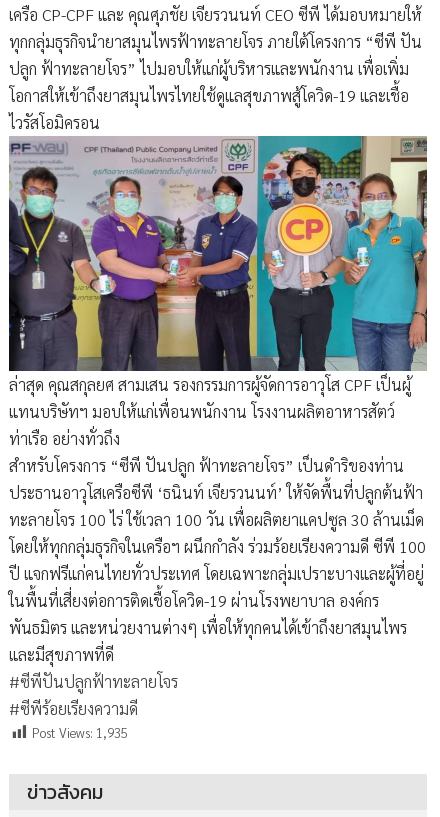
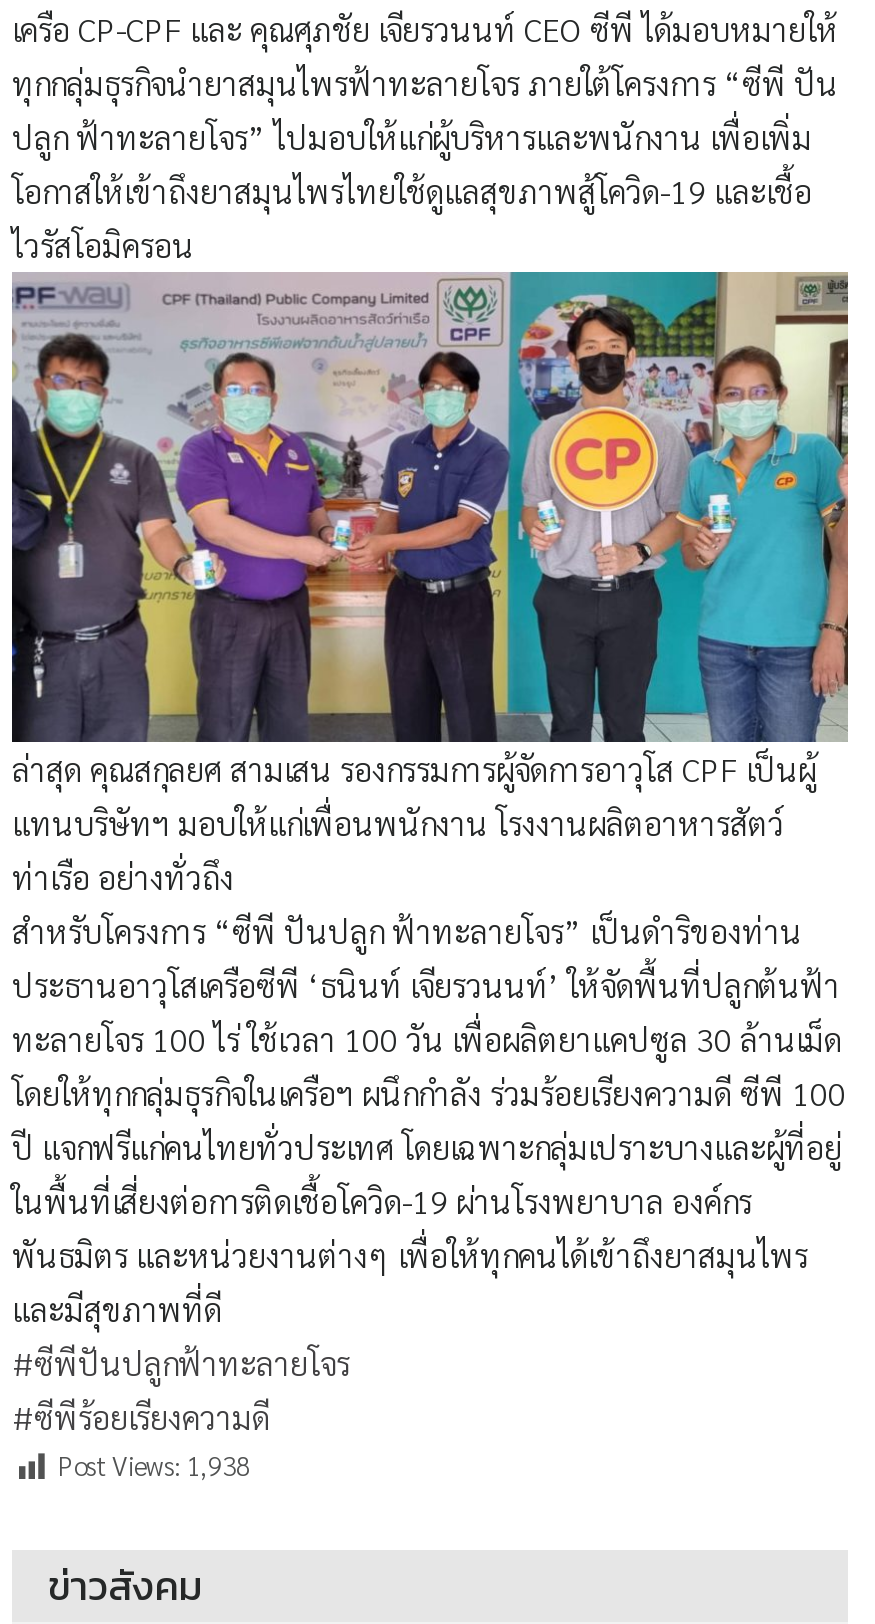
- Post Views: 1,935
+ Post Views: 1,938
